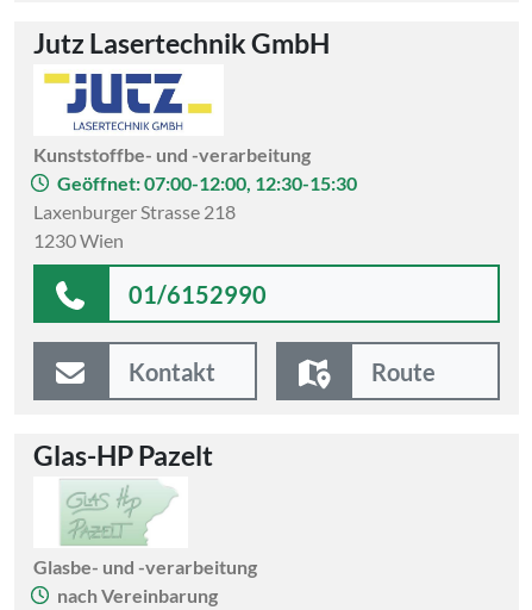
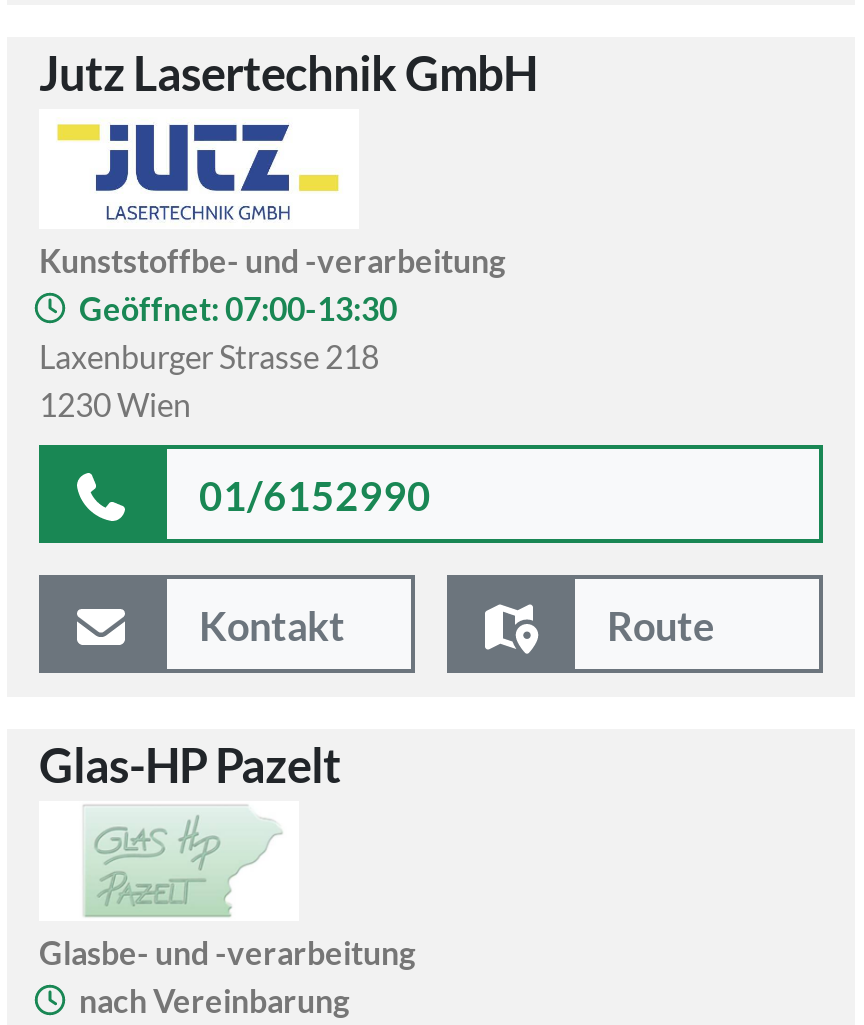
- Geöffnet: 07:00-12:00, 12:30-15:30
+ Geöffnet: 07:00-13:30
